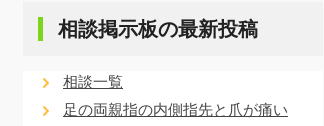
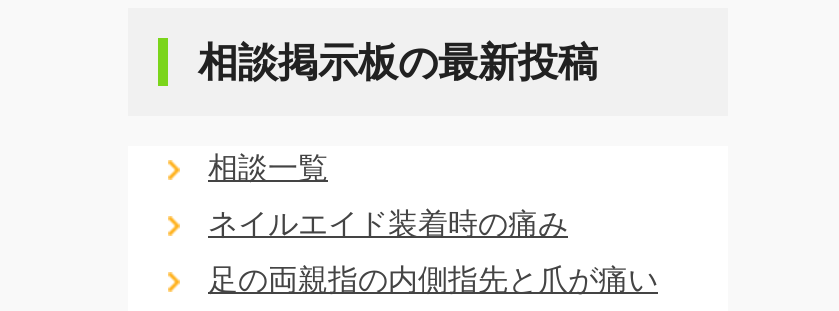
+ ネイルエイド装着時の痛み
